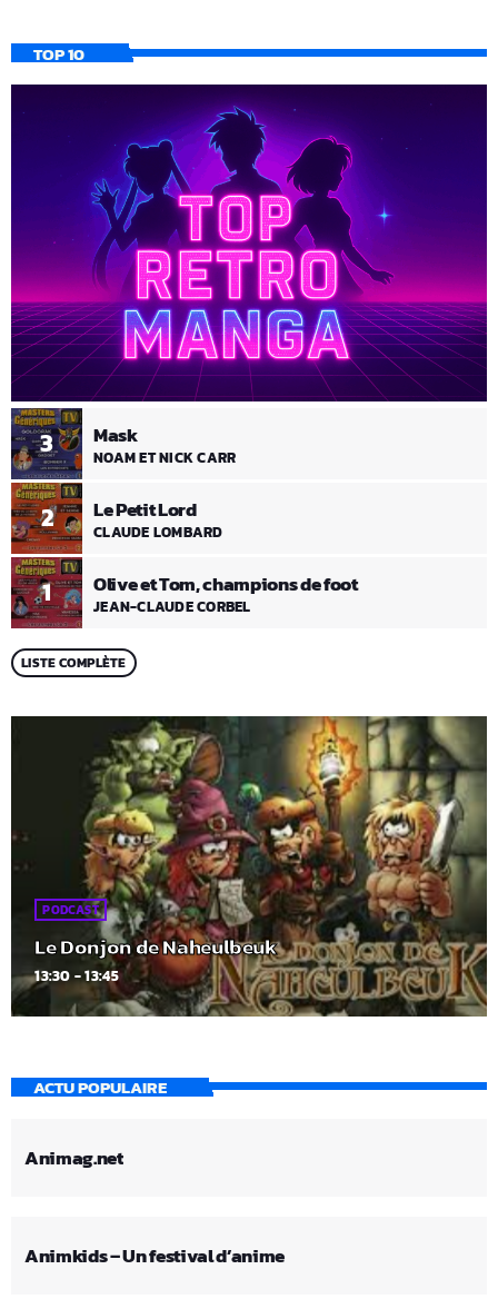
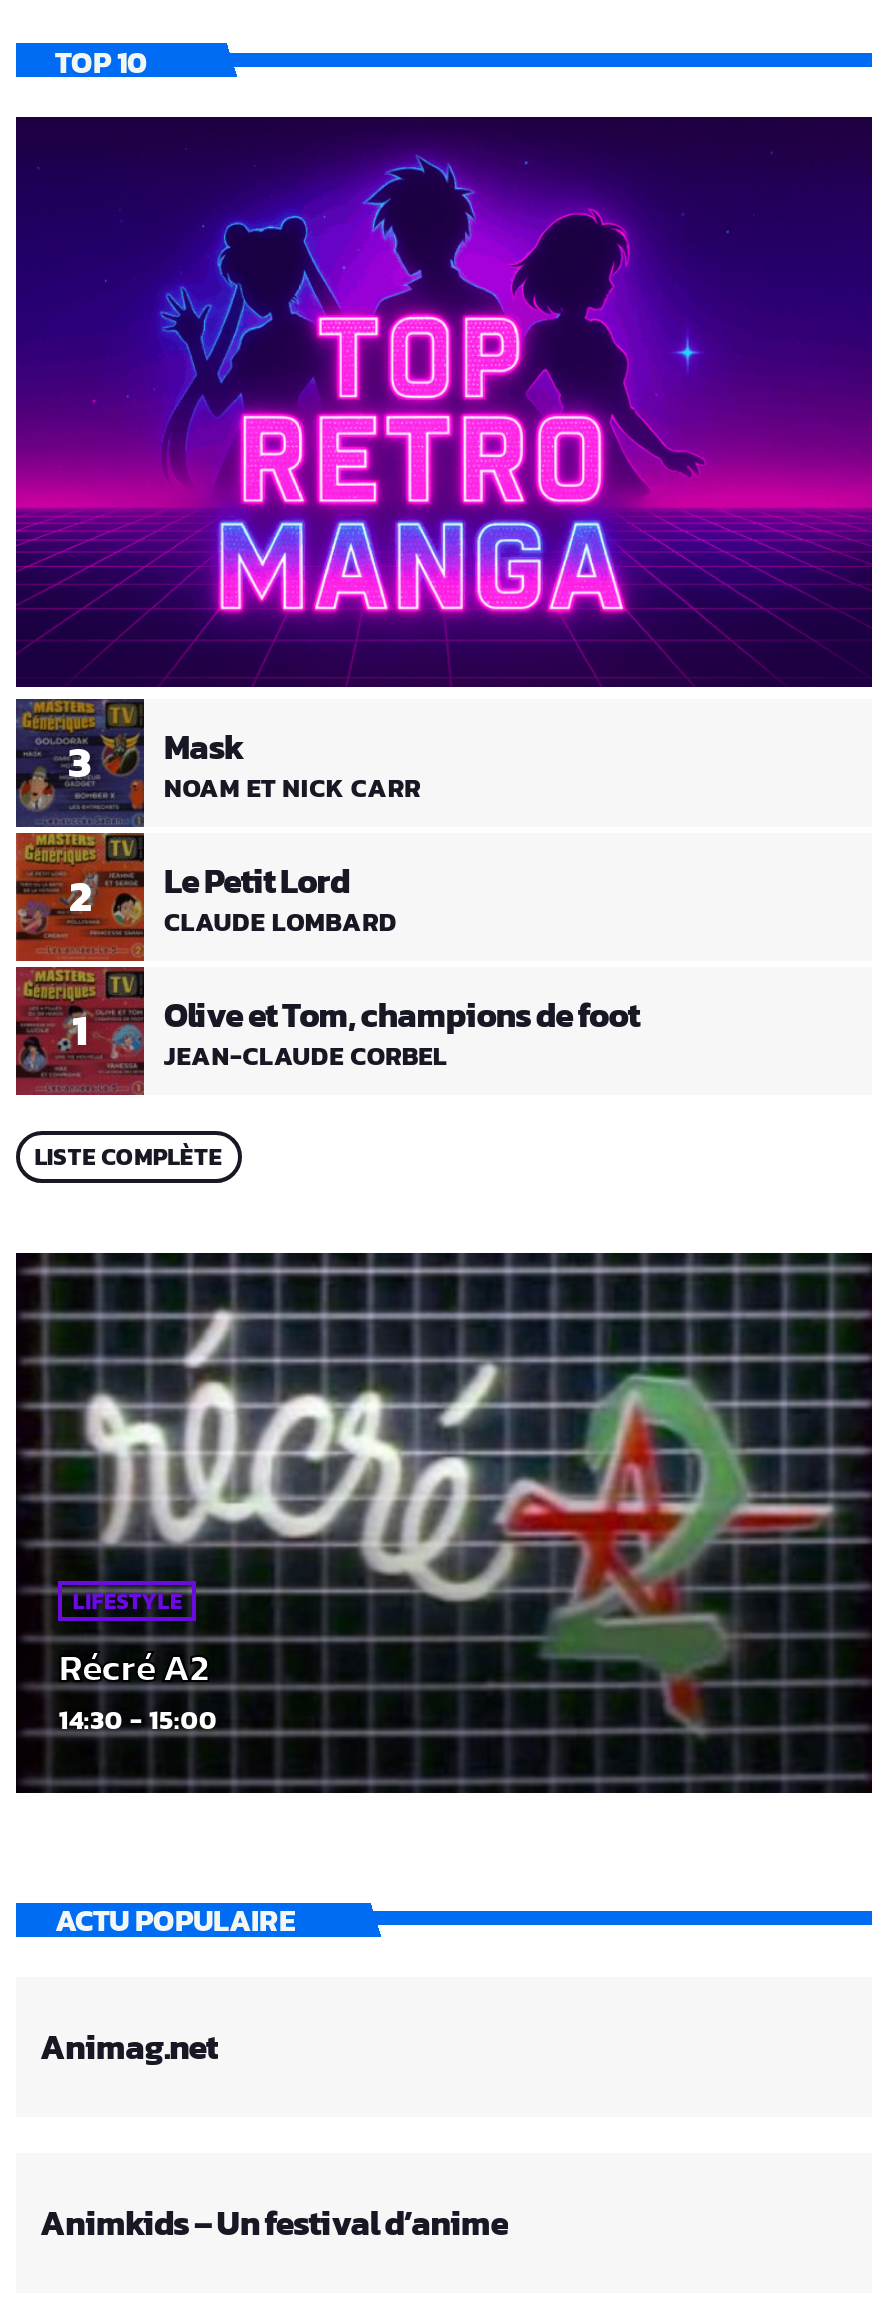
- [image]
- PODCAST
- Le Donjon de Naheulbeuk
- 13:30 - 13:45
+ [image]
+ LIFESTYLE
+ Récré A2
+ 14:30 - 15:00
